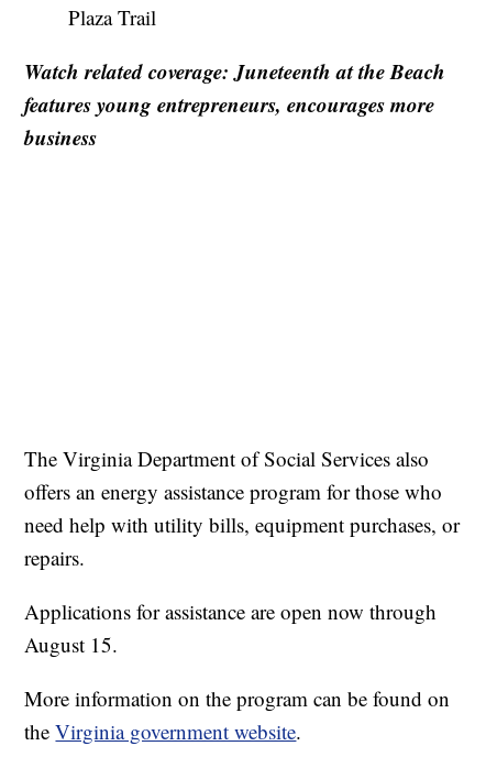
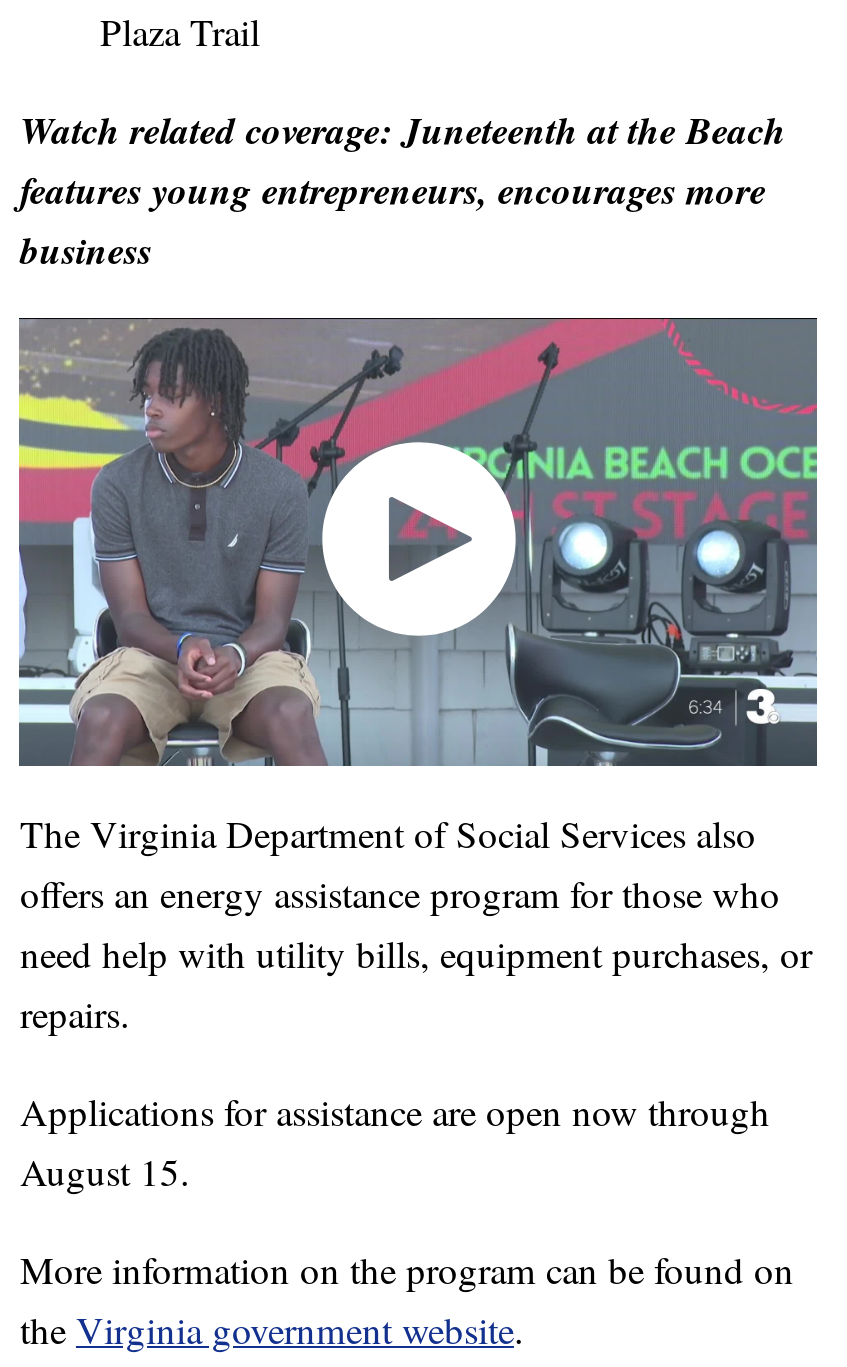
+ [image]
